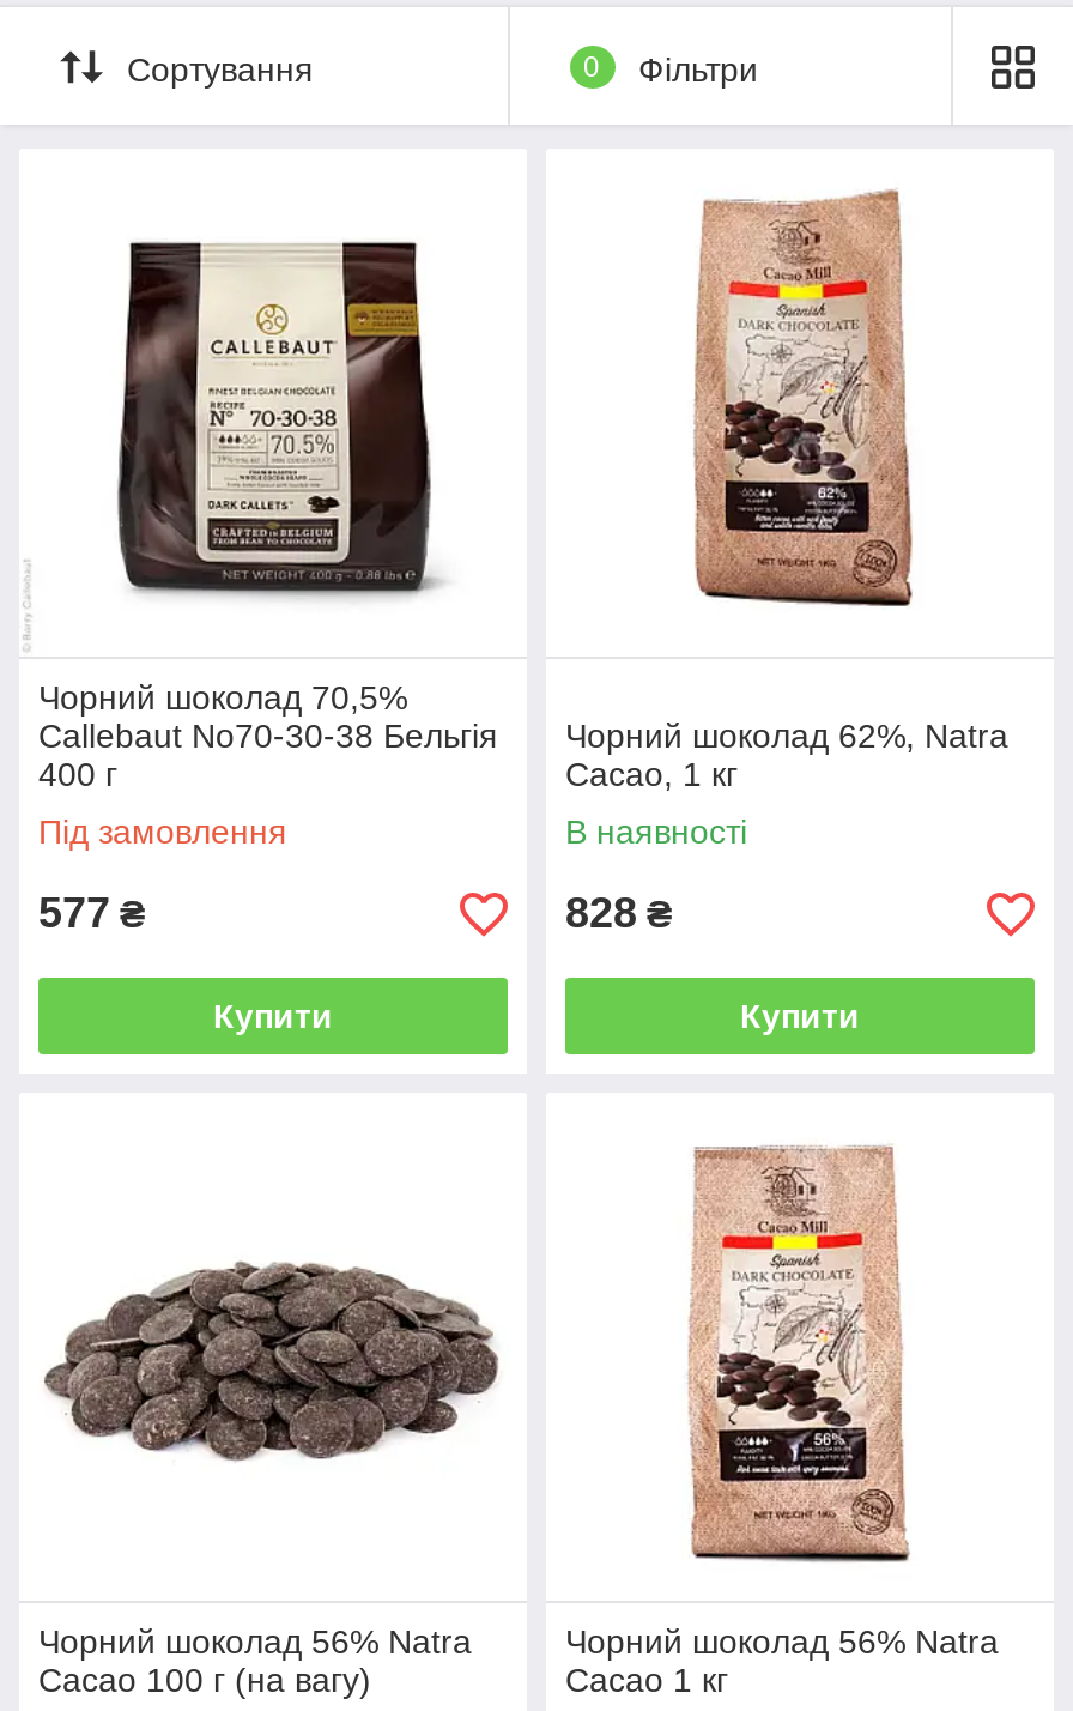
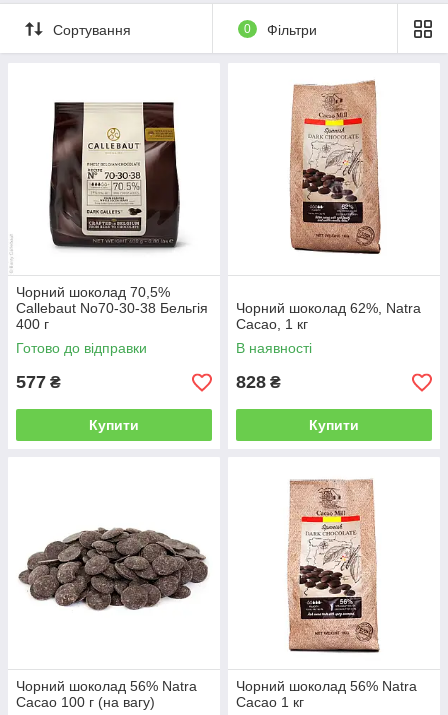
- Під замовлення
+ Готово до відправки
